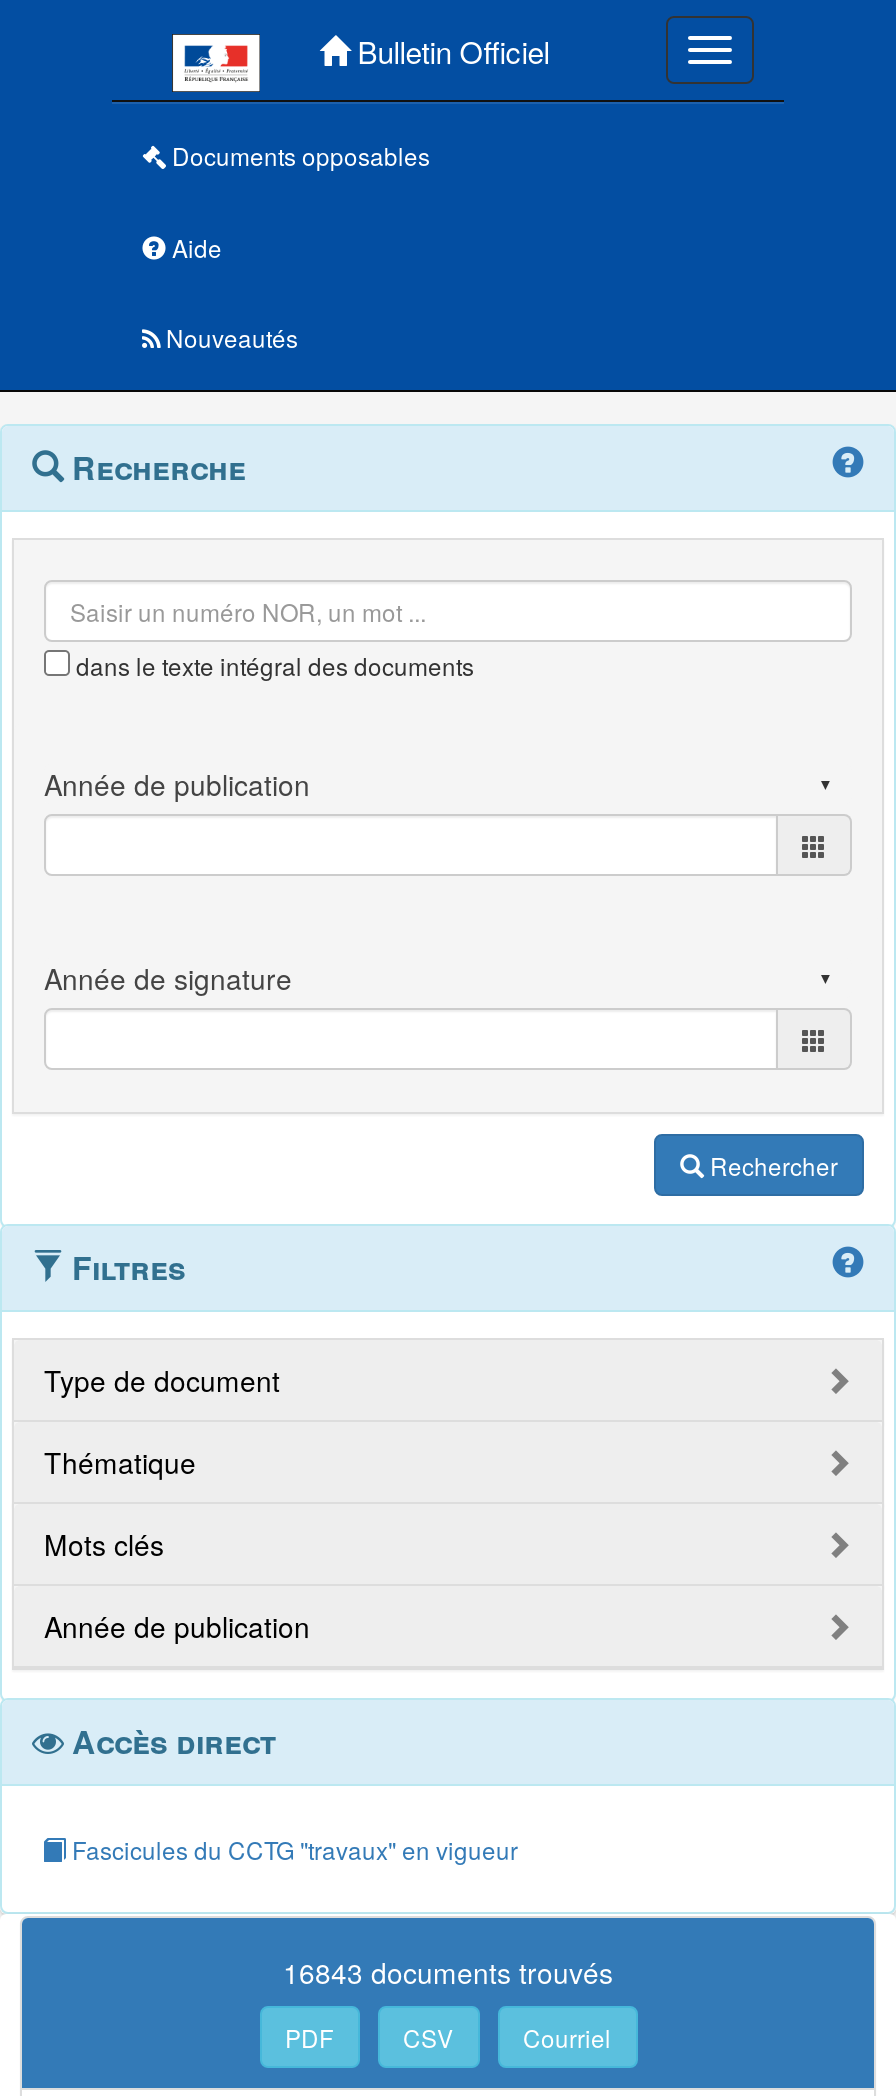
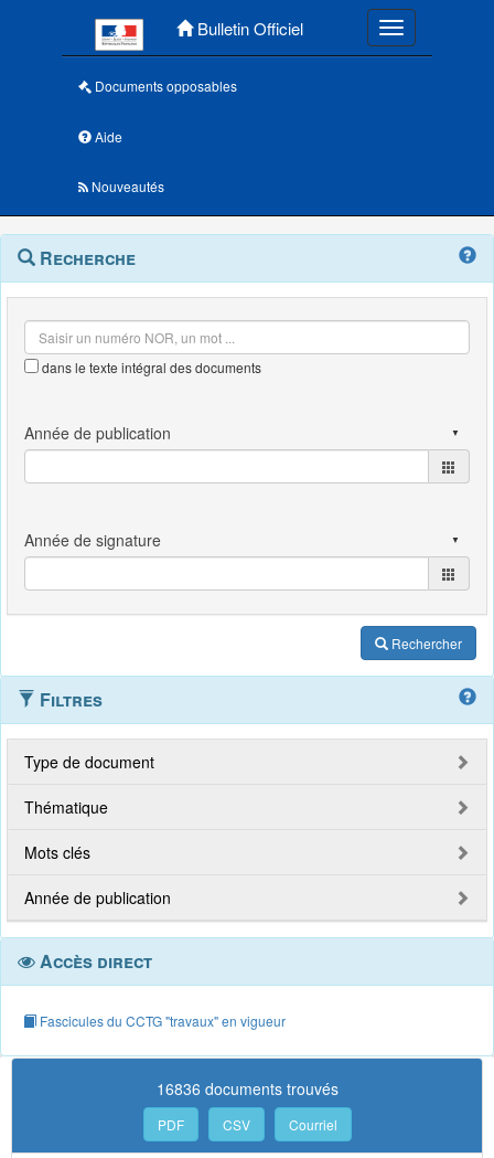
- 16843 documents trouvés
+ 16836 documents trouvés
